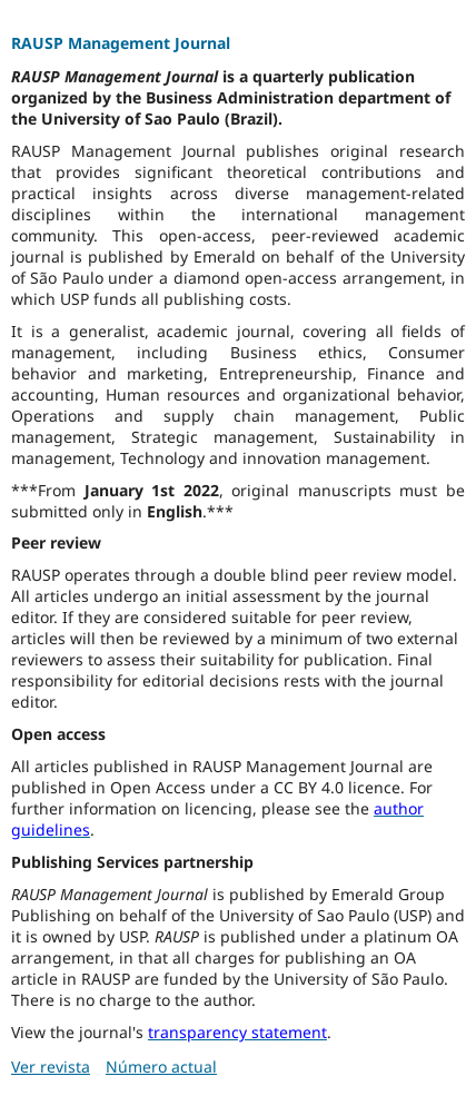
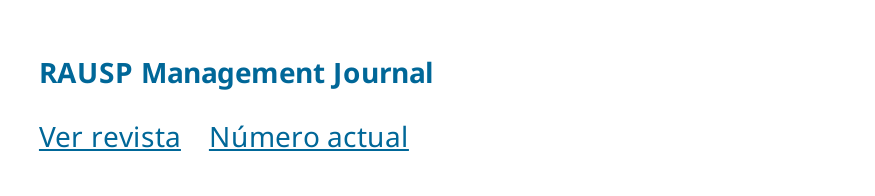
- RAUSP Management Journal is a quarterly publication
- organized by the Business Administration department of
- the University of Sao Paulo (Brazil).
- RAUSP Management Journal publishes original research
- that provides significant theoretical contributions and
- practical insights across diverse management-related
- disciplines within the international management
- community. This open-access, peer-reviewed academic
- journal is published by Emerald on behalf of the University
- of São Paulo under a diamond open-access arrangement, in
- which USP funds all publishing costs.
- It is a generalist, academic journal, covering all fields of
- management, including Business ethics, Consumer
- behavior and marketing, Entrepreneurship, Finance and
- accounting, Human resources and organizational behavior,
- Operations and supply chain management, Public
- management, Strategic management, Sustainability in
- management, Technology and innovation management.
- ***From January 1st 2022, original manuscripts must be
- submitted only in English.***
- Peer review
- RAUSP operates through a double blind peer review model.
- All articles undergo an initial assessment by the journal
- editor. If they are considered suitable for peer review,
- articles will then be reviewed by a minimum of two external
- reviewers to assess their suitability for publication. Final
- responsibility for editorial decisions rests with the journal
- editor.
- Open access
- All articles published in RAUSP Management Journal are
- published in Open Access under a CC BY 4.0 licence. For
- further information on licencing, please see the author
- guidelines.
- Publishing Services partnership
- RAUSP Management Journal is published by Emerald Group
- Publishing on behalf of the University of Sao Paulo (USP) and
- it is owned by USP. RAUSP is published under a platinum OA
- arrangement, in that all charges for publishing an OA
- article in RAUSP are funded by the University of São Paulo.
- There is no charge to the author.
- View the journal's transparency statement.
